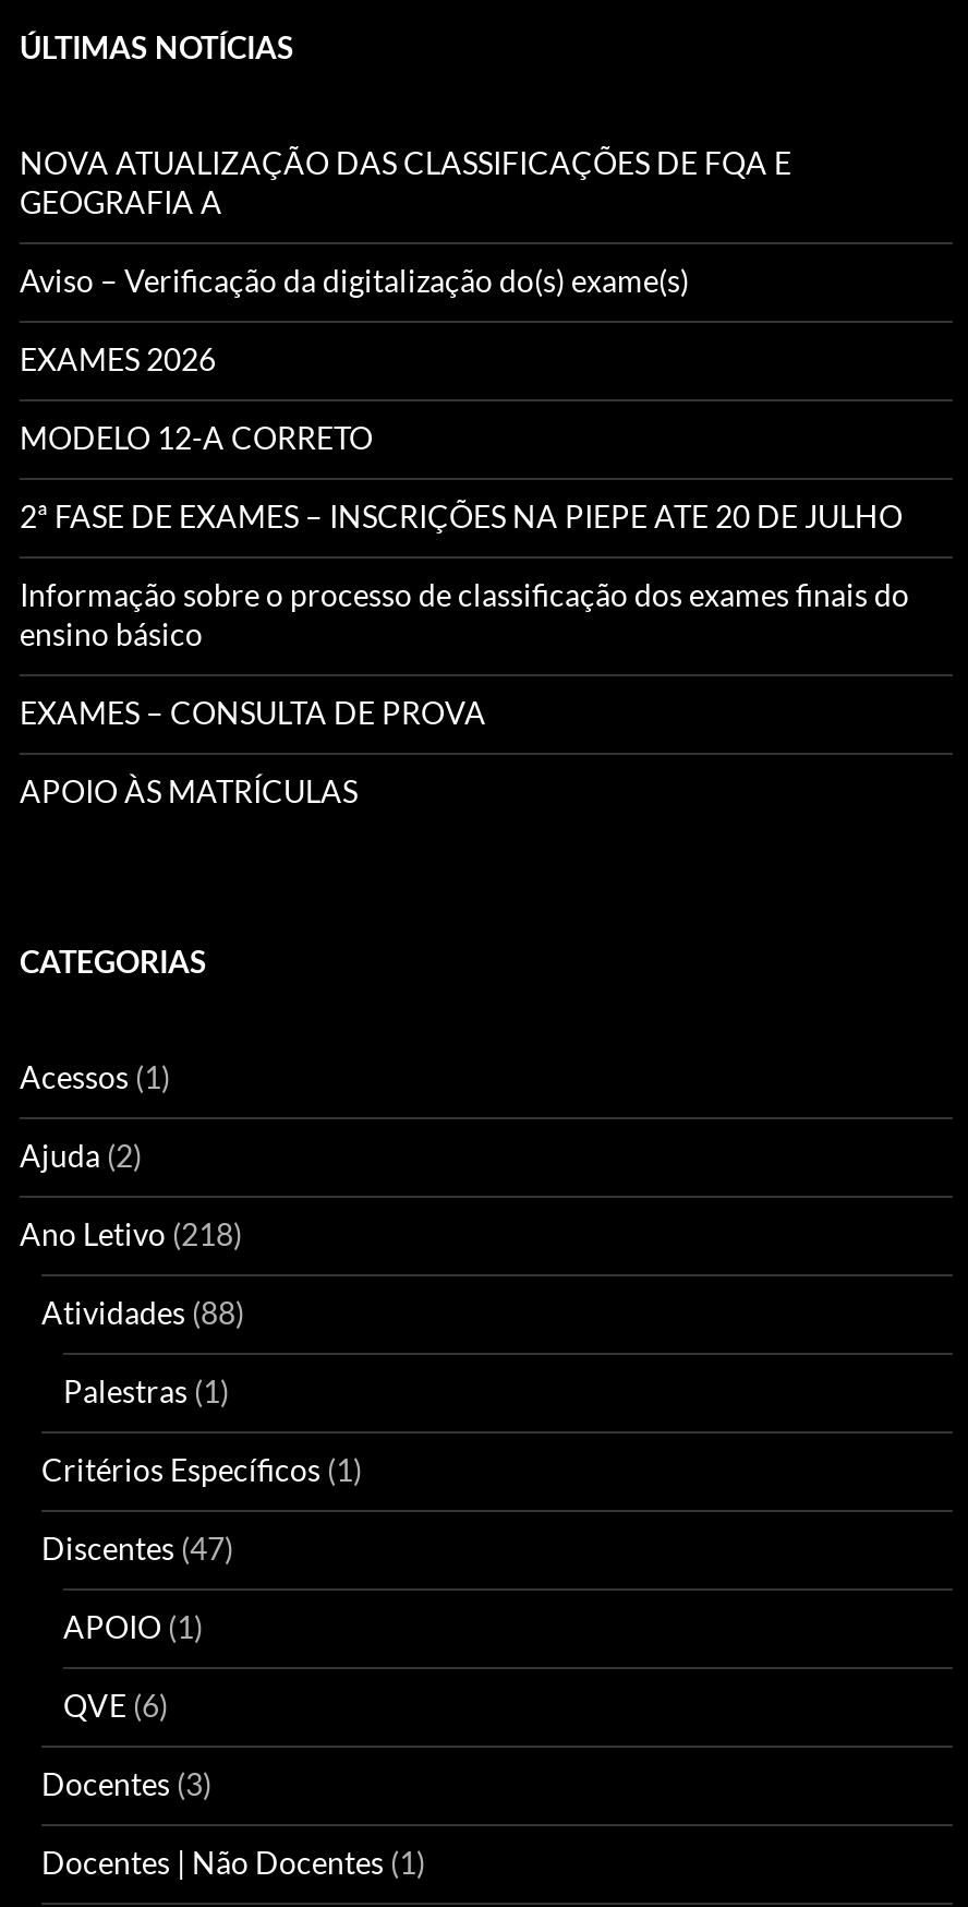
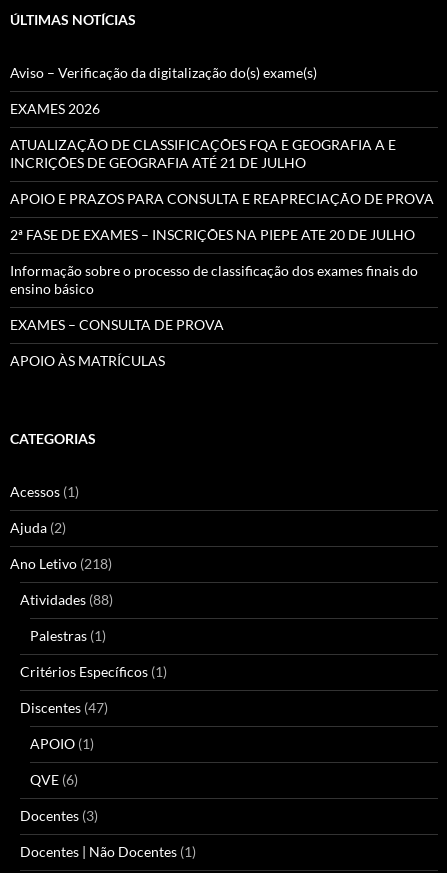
- NOVA ATUALIZAÇÃO DAS CLASSIFICAÇÕES DE FQA E
- GEOGRAFIA A

moved up: Aviso – Verificação da digitalização do(s) exame(s) | EXAMES 2026

- MODELO 12-A CORRETO
+ ATUALIZAÇÃO DE CLASSIFICAÇÕES FQA E GEOGRAFIA A E
+ INCRIÇÕES DE GEOGRAFIA ATÉ 21 DE JULHO
+ APOIO E PRAZOS PARA CONSULTA E REAPRECIAÇÃO DE PROVA
